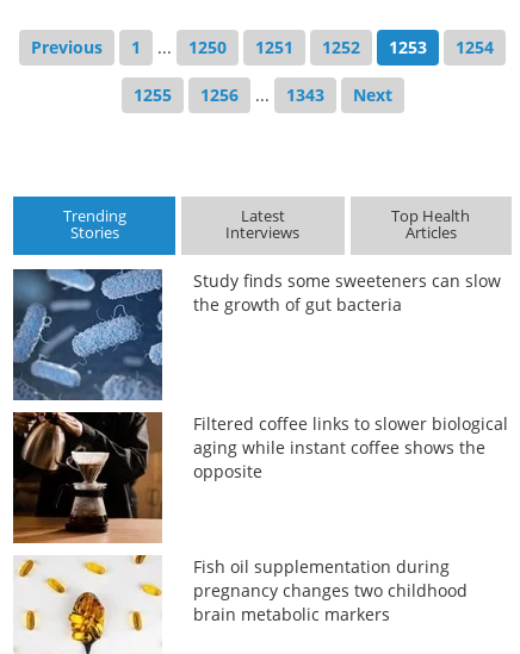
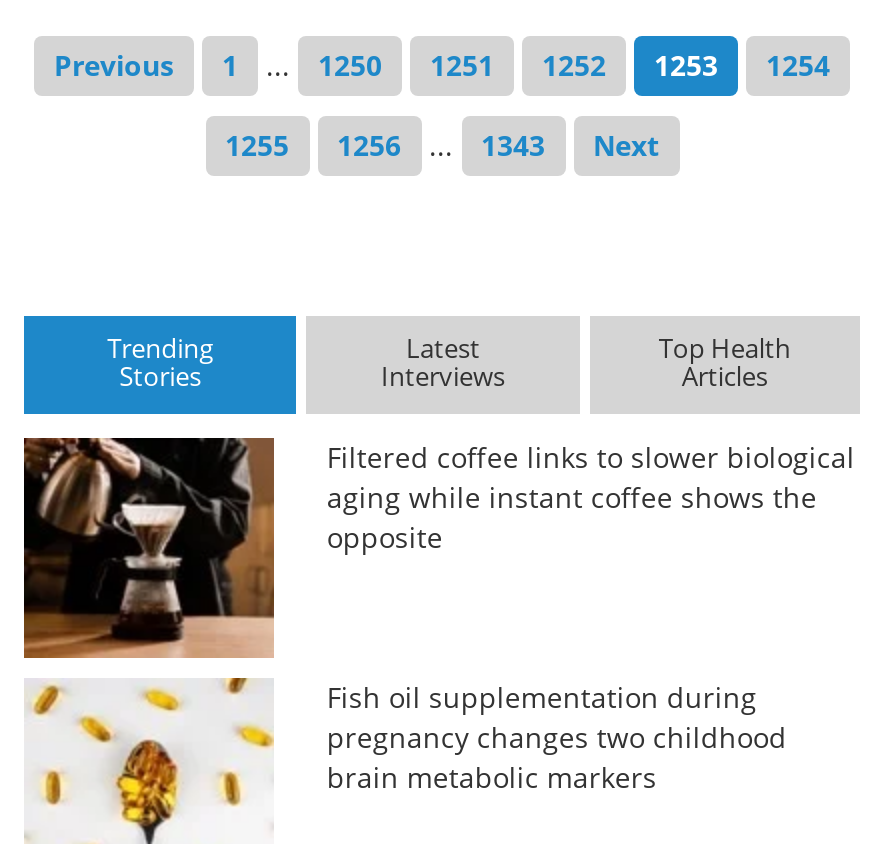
- [image]
- Study finds some sweeteners can slow
- the growth of gut bacteria
